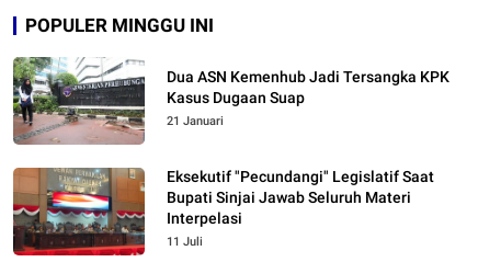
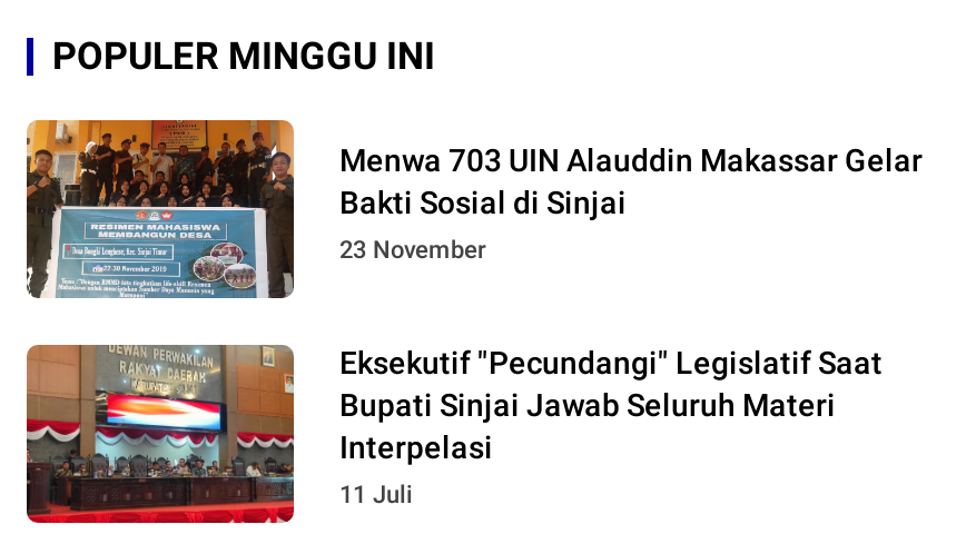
- [image]
- Dua ASN Kemenhub Jadi Tersangka KPK
- Kasus Dugaan Suap
- 21 Januari
+ [image]
+ Menwa 703 UIN Alauddin Makassar Gelar
+ Bakti Sosial di Sinjai
+ 23 November
